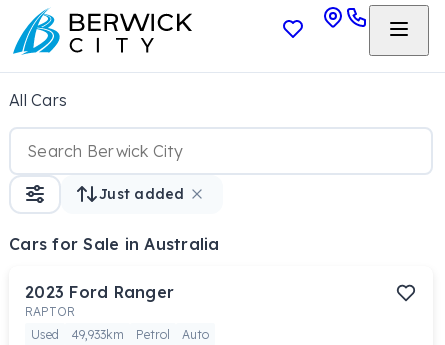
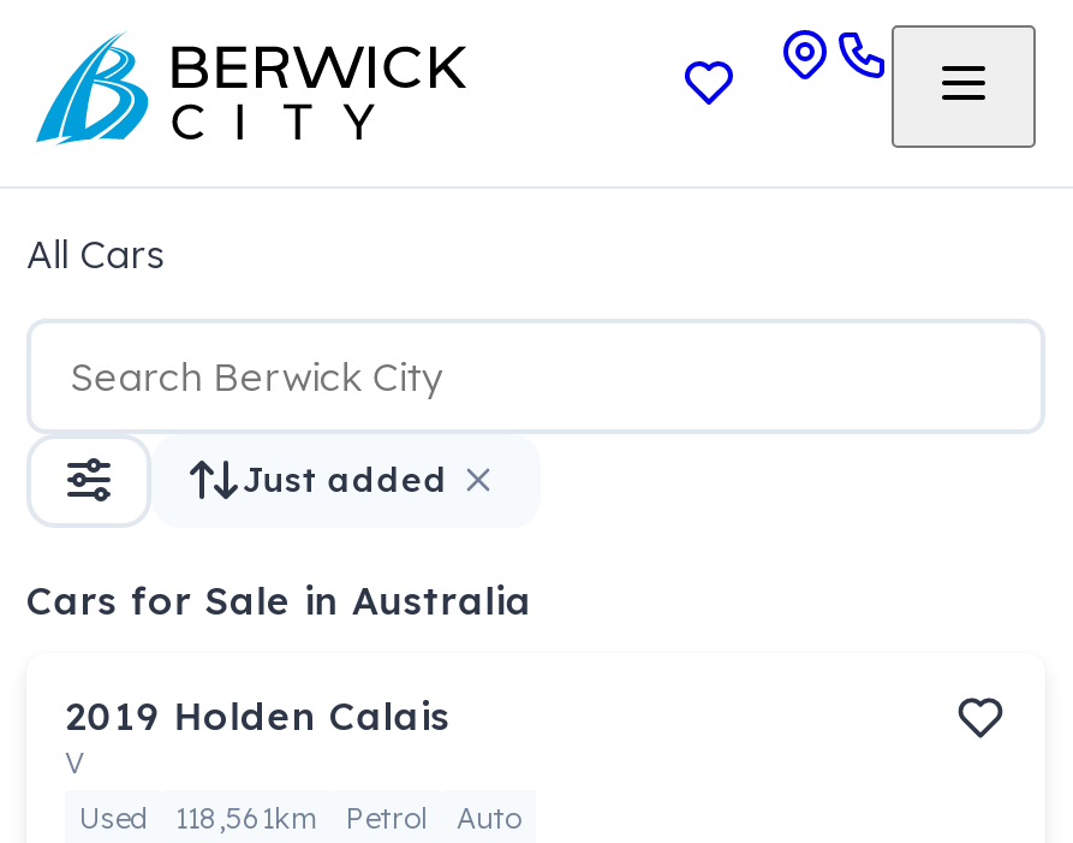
- 2023 Ford Ranger
- RAPTOR
+ 2019 Holden Calais
+ V

- Used 49,933km Petrol Auto
+ Used 118,561km Petrol Auto
